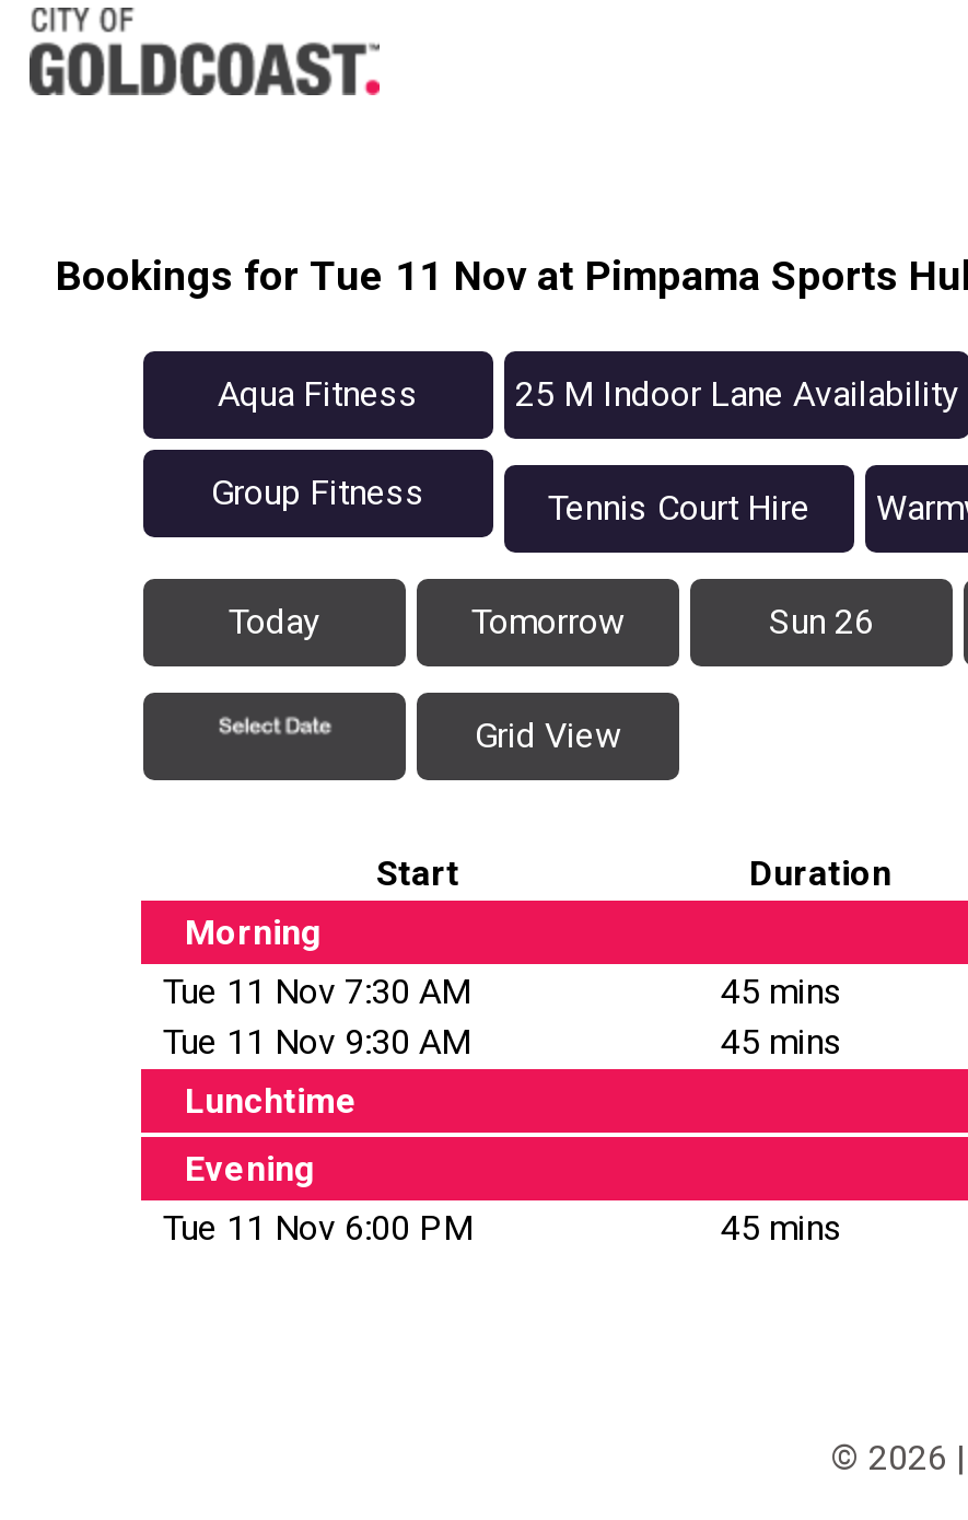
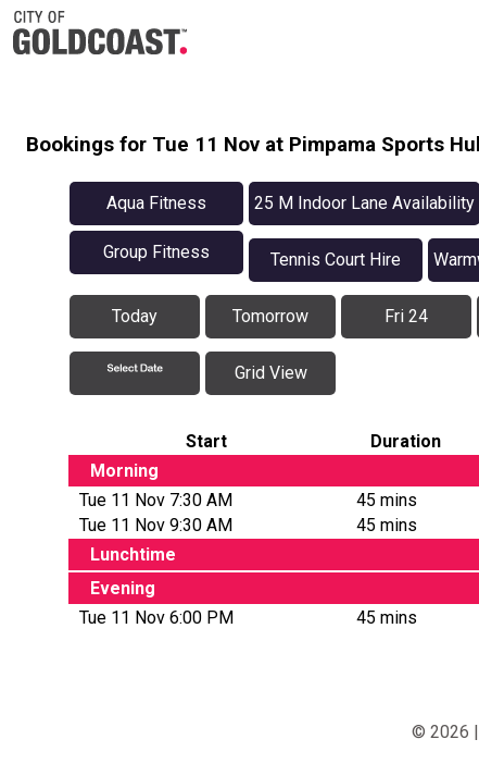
- Sun 26
+ Fri 24
